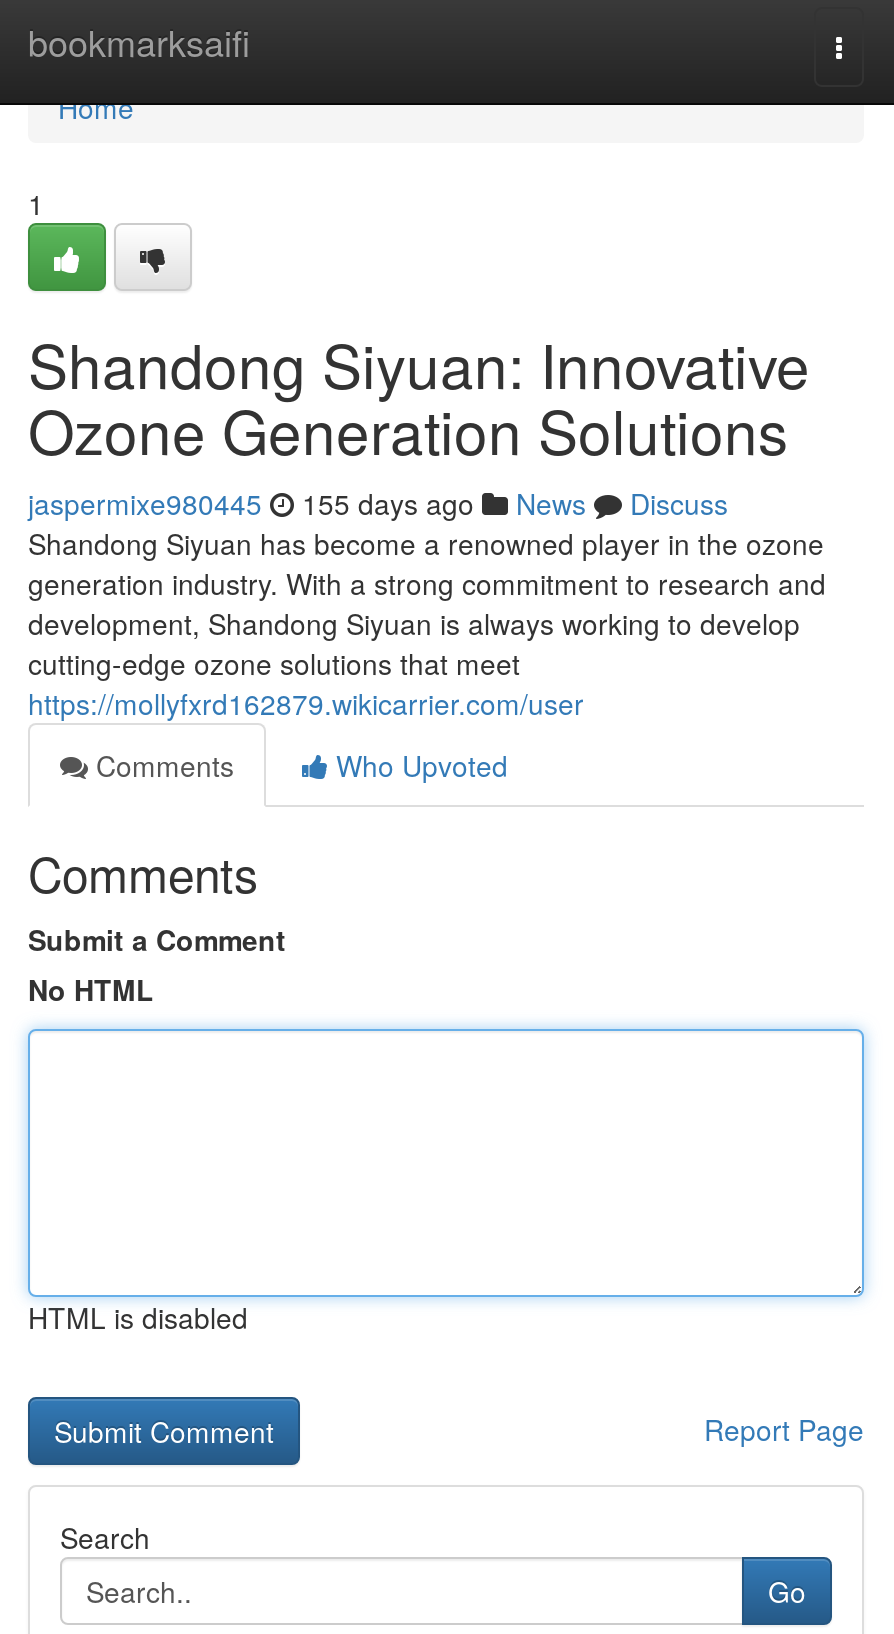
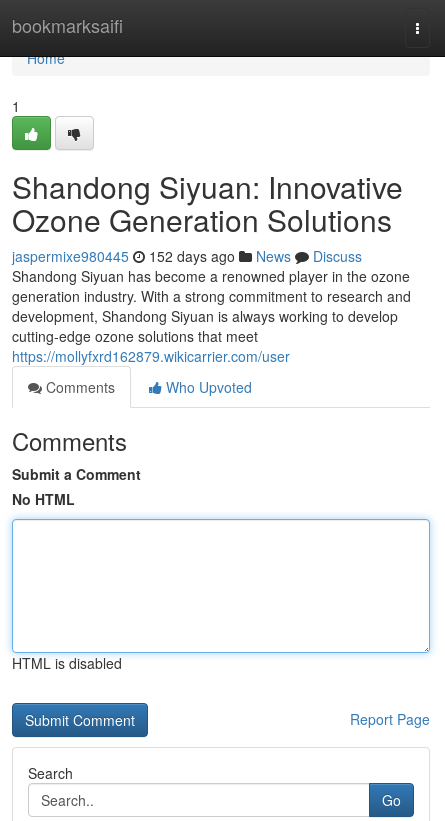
- jaspermixe980445 155 days ago News Discuss
+ jaspermixe980445 152 days ago News Discuss
